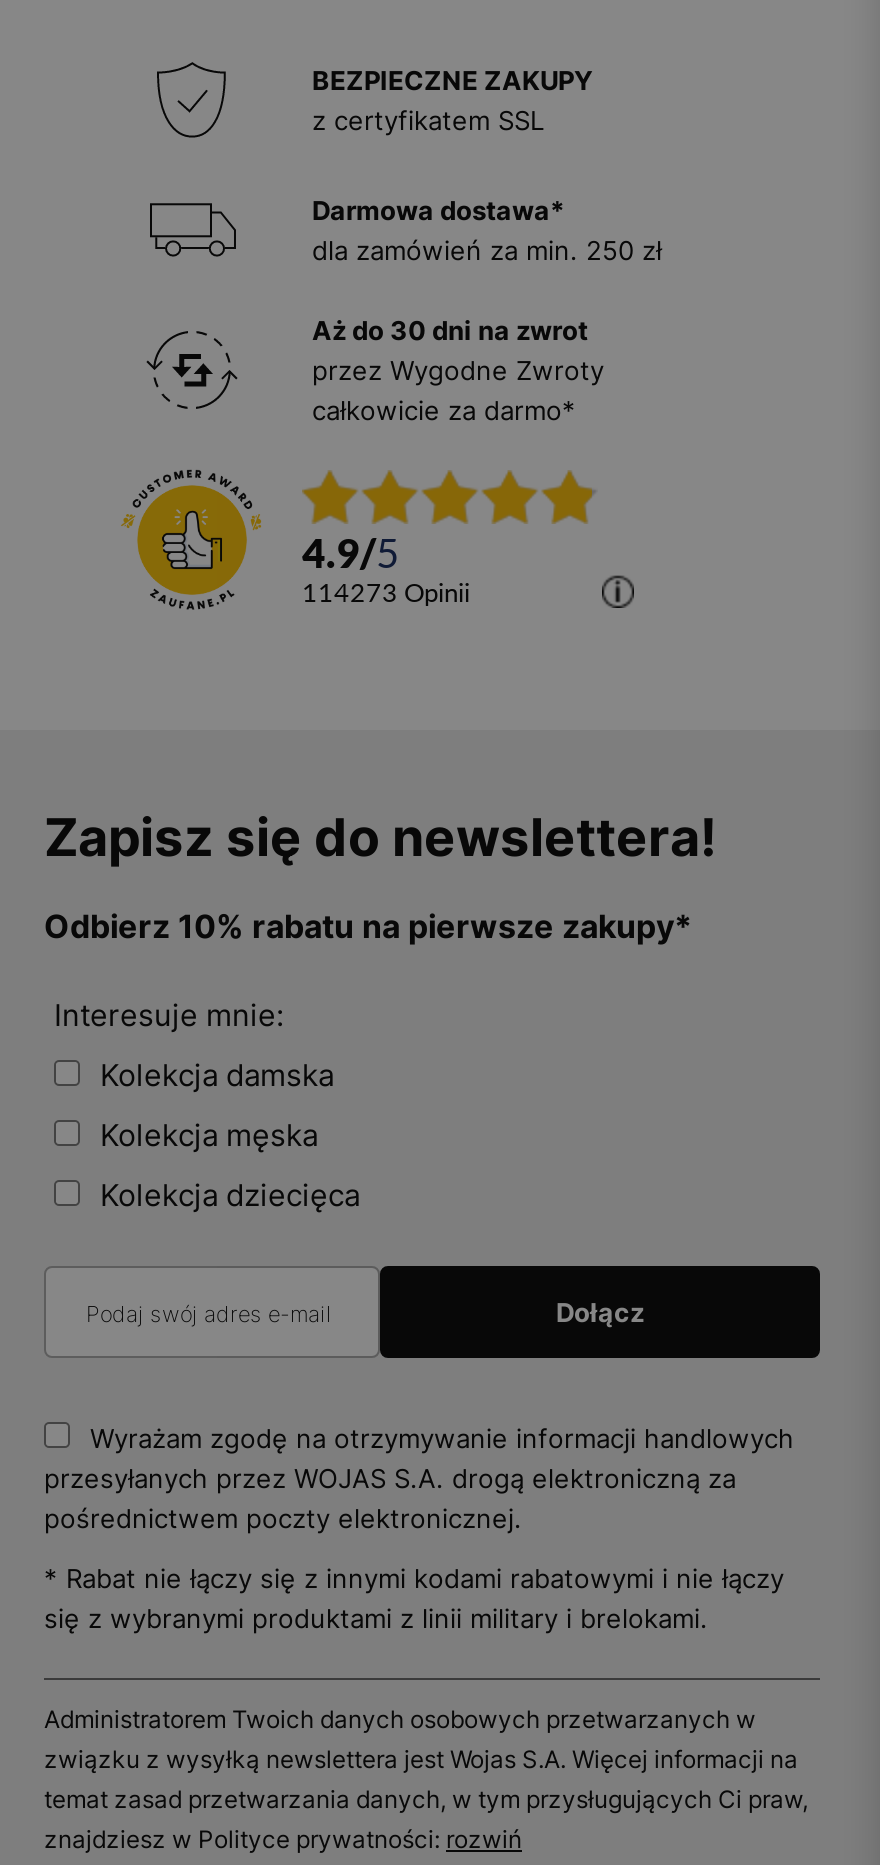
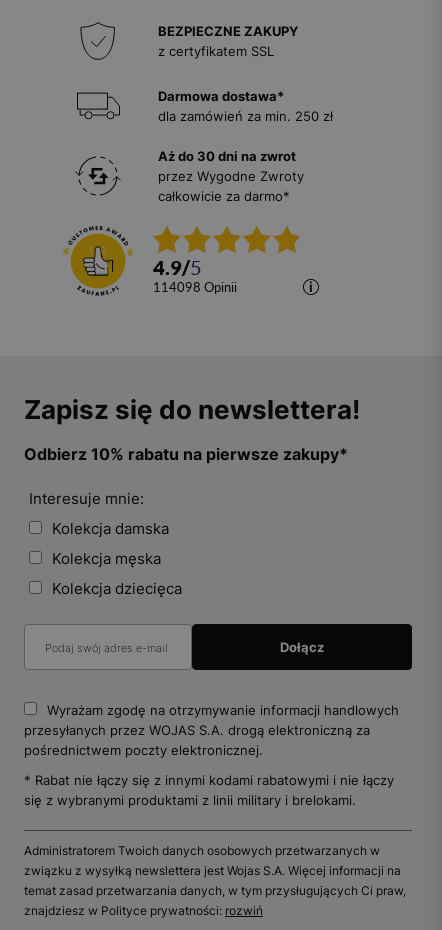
- 114273 opinii
+ 114098 opinii
